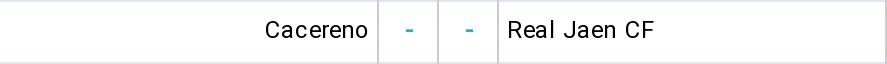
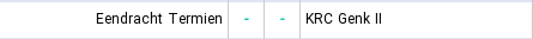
- Cacereno
+ Eendracht Termien

- Real Jaen CF
+ KRC Genk II
